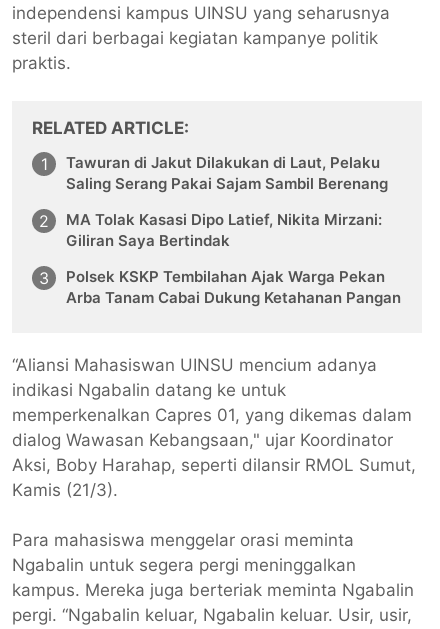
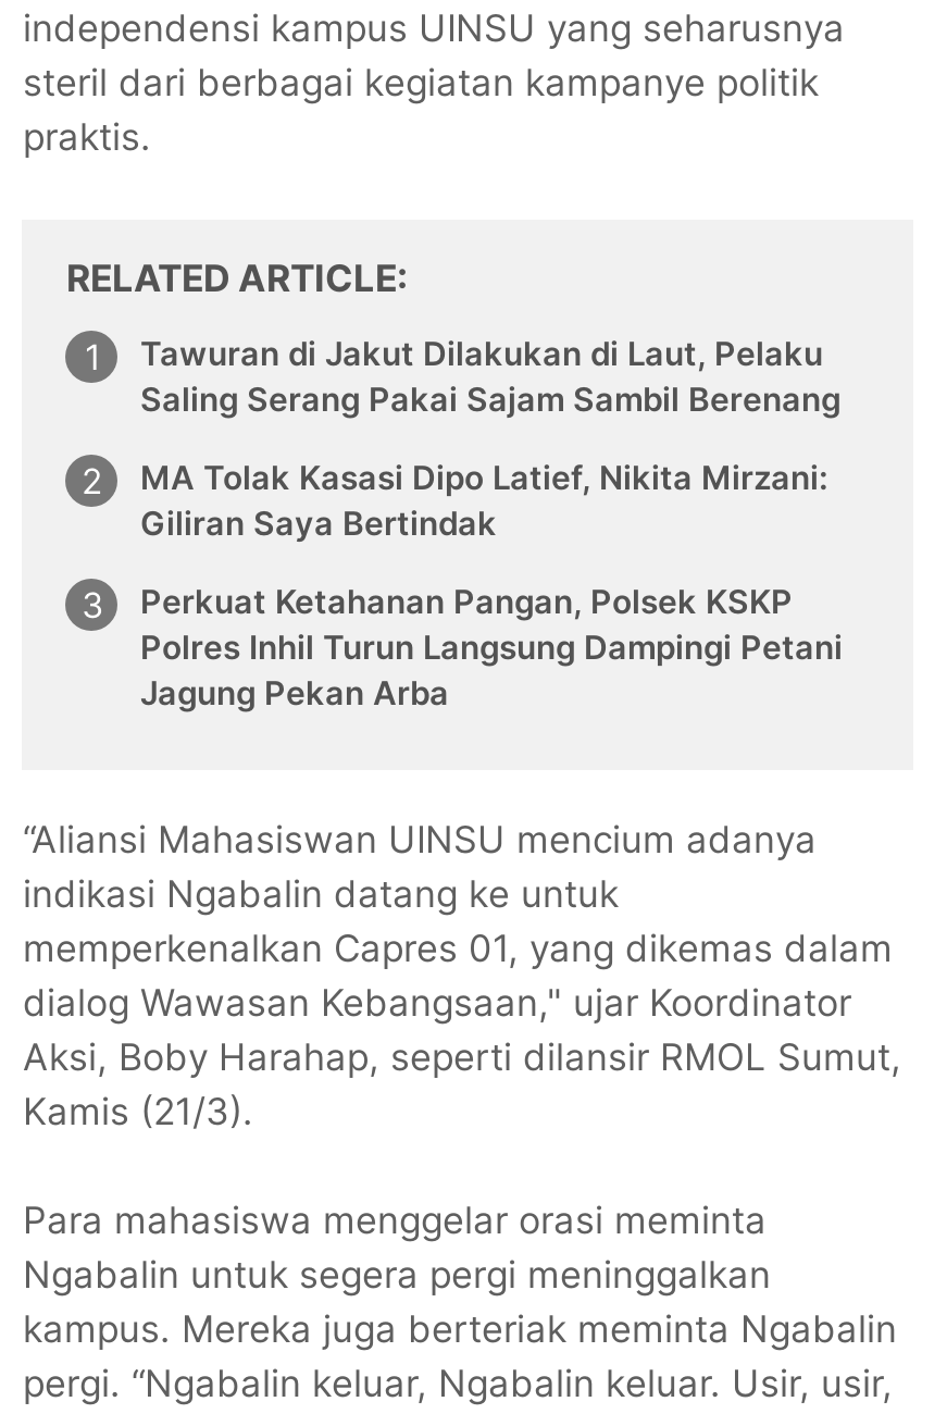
- Polsek KSKP Tembilahan Ajak Warga Pekan
- Arba Tanam Cabai Dukung Ketahanan Pangan
+ Perkuat Ketahanan Pangan, Polsek KSKP
+ Polres Inhil Turun Langsung Dampingi Petani
+ Jagung Pekan Arba
